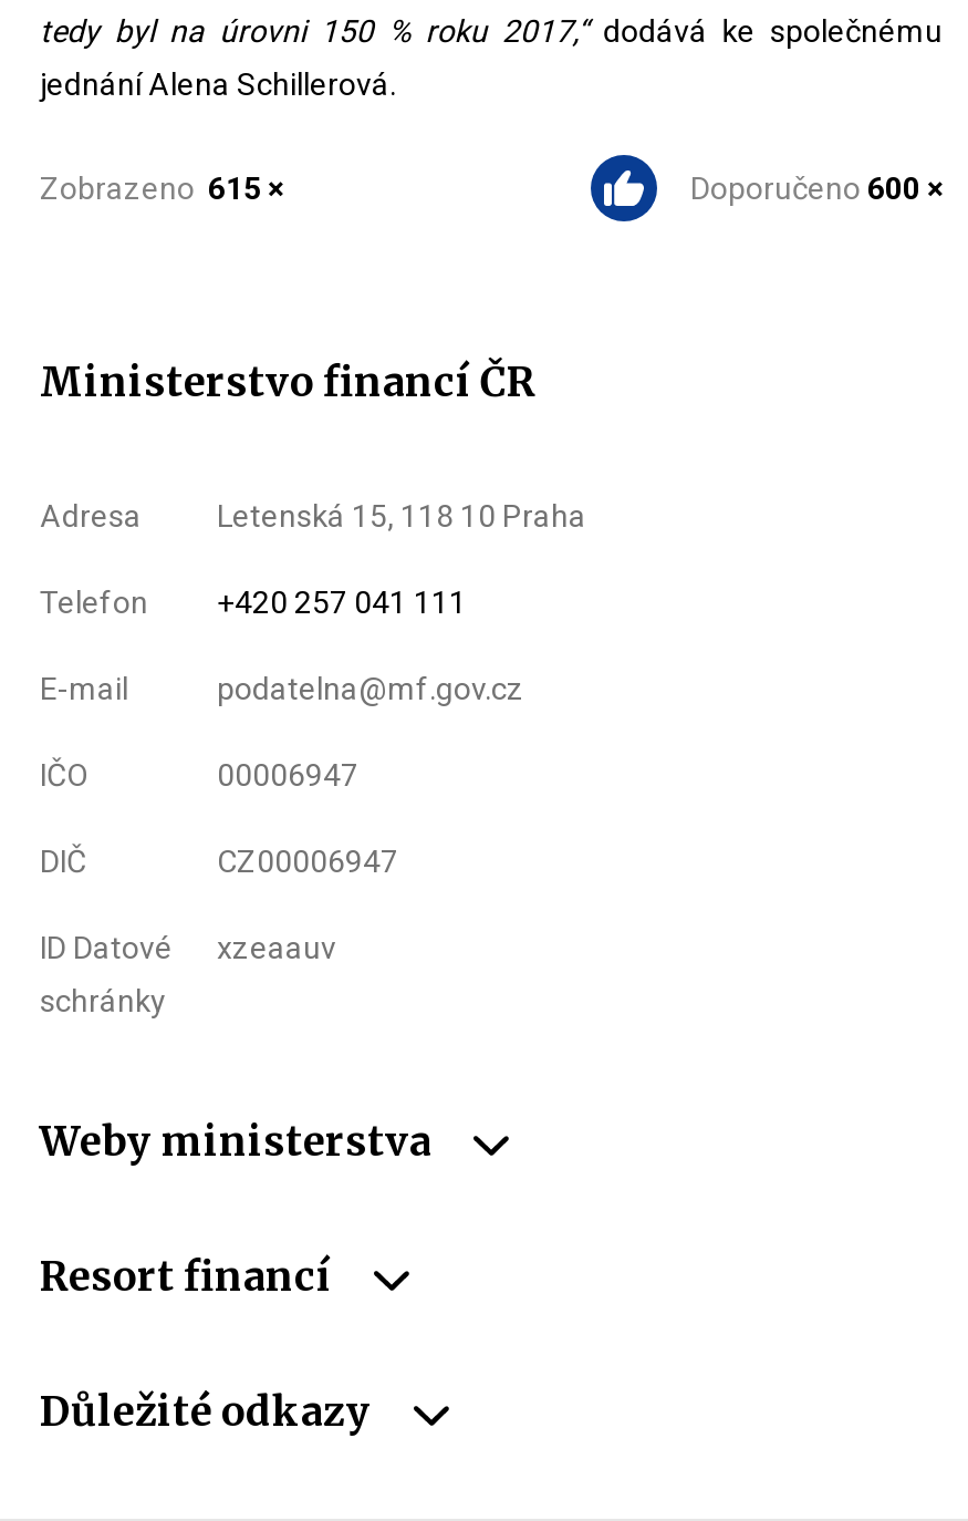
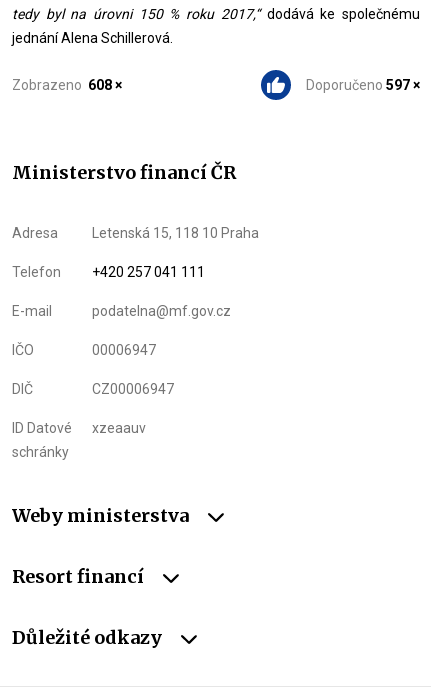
- Zobrazeno 615 ×
+ Zobrazeno 608 ×

- Doporučeno 600 ×
+ Doporučeno 597 ×
